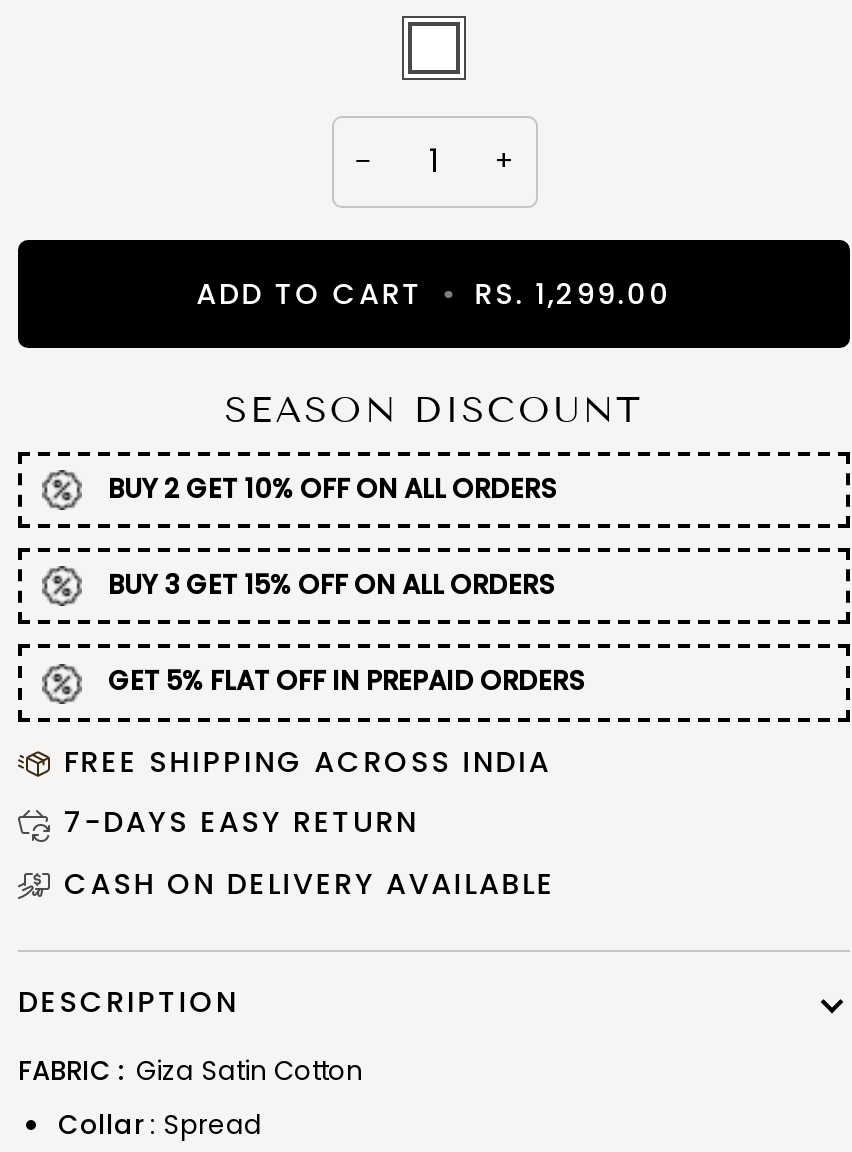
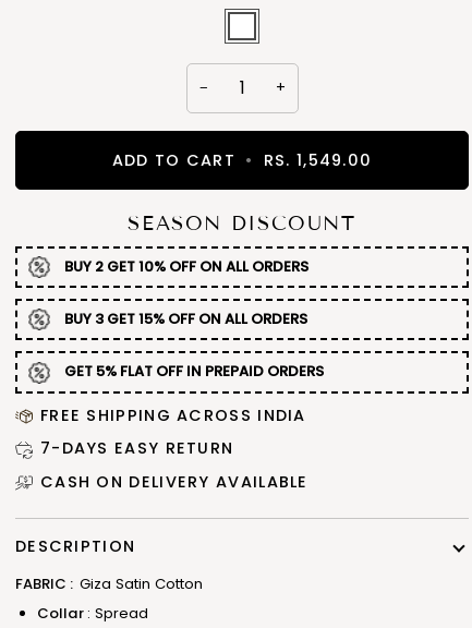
- ADD TO CART • RS. 1,299.00
+ ADD TO CART • RS. 1,549.00
